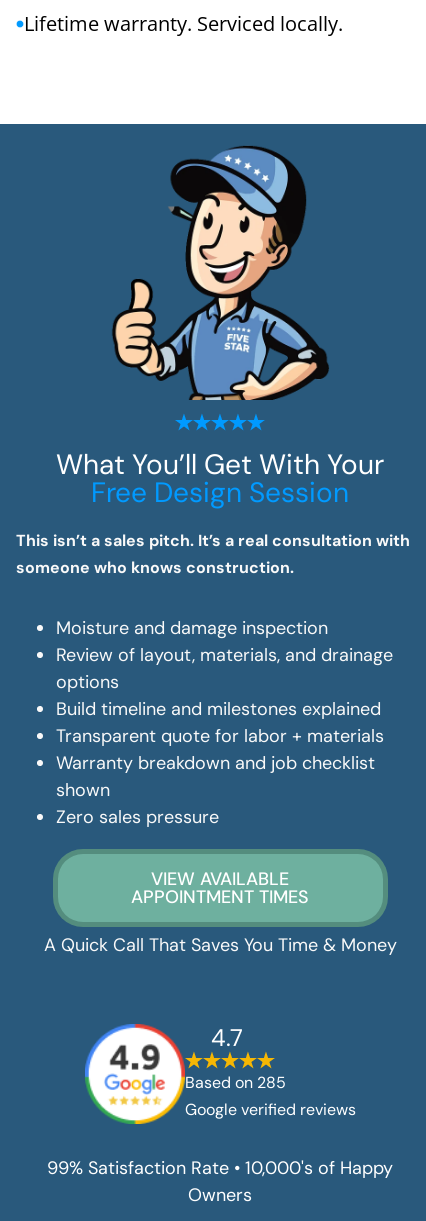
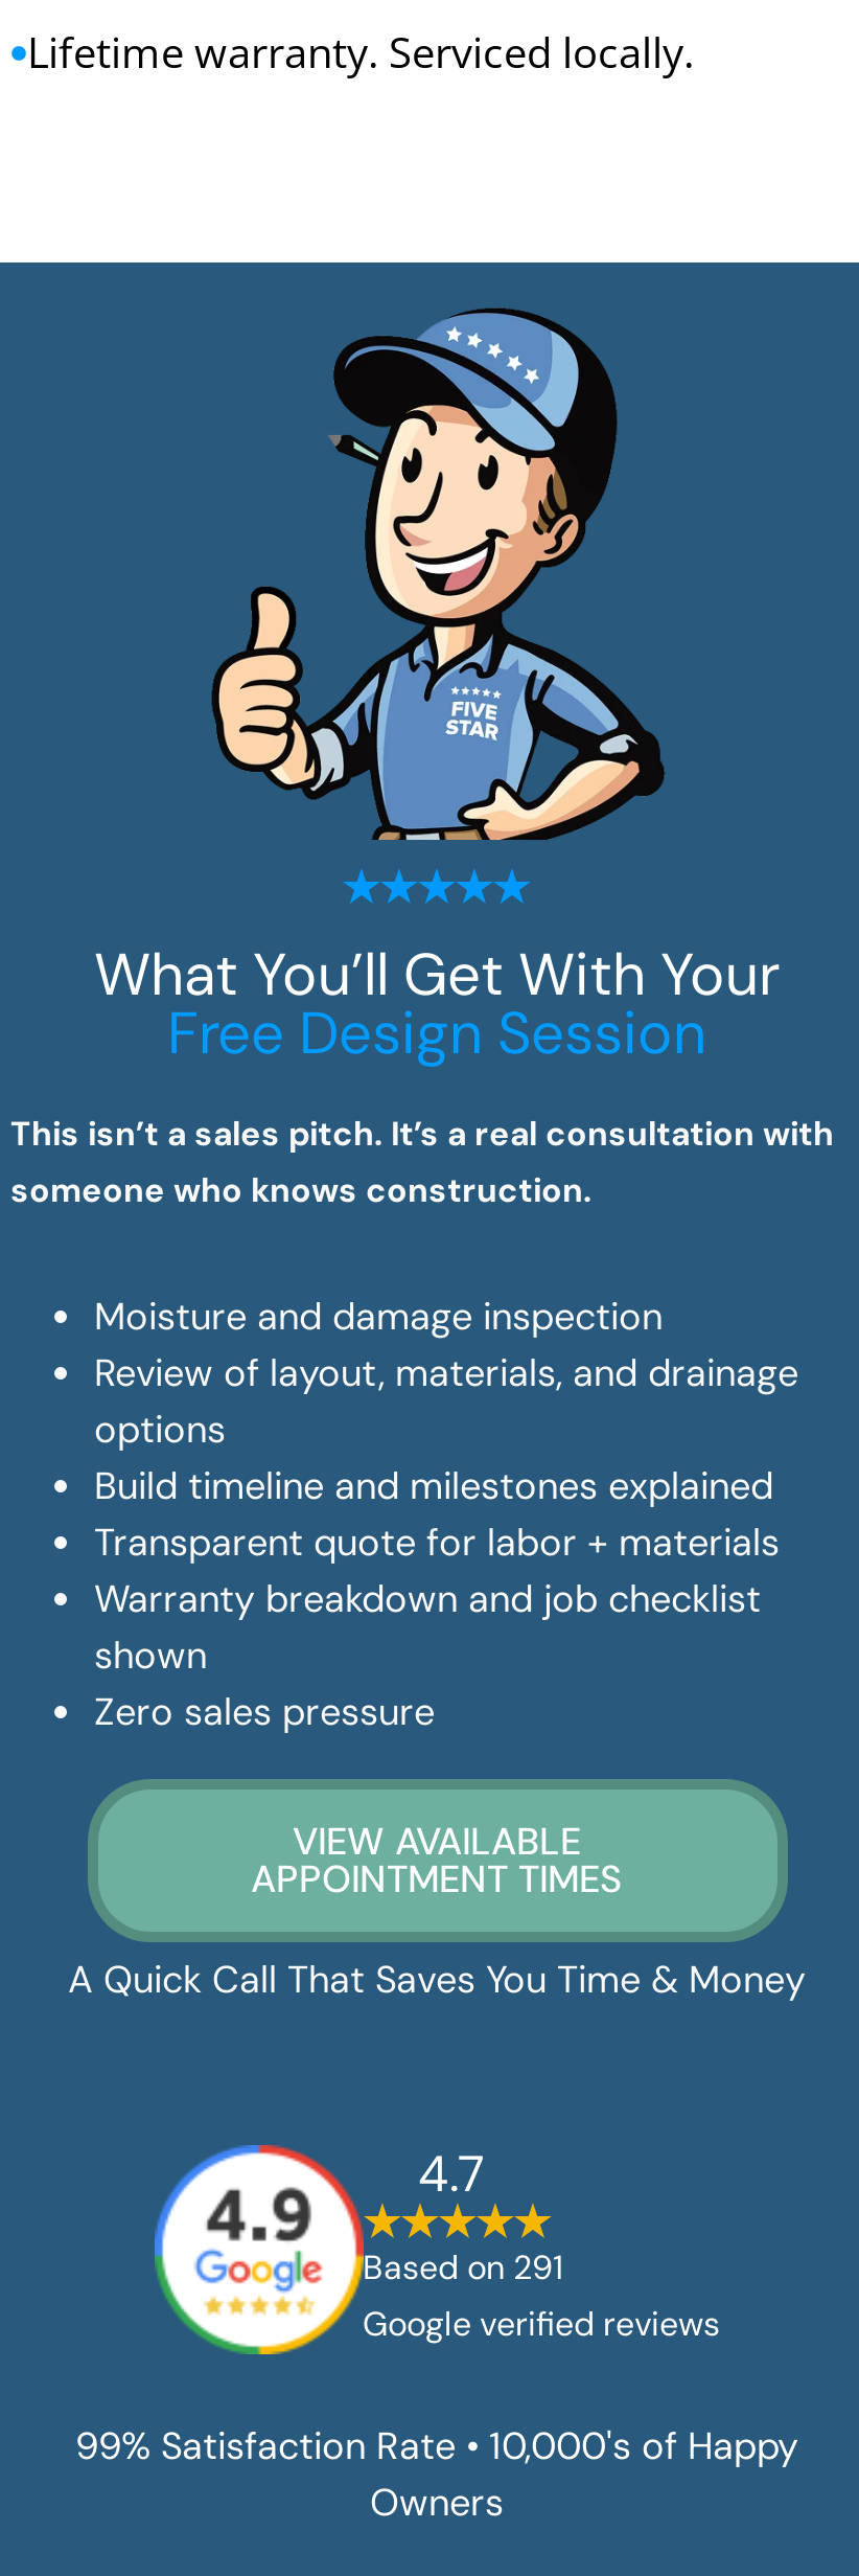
- Based on 285
+ Based on 291
